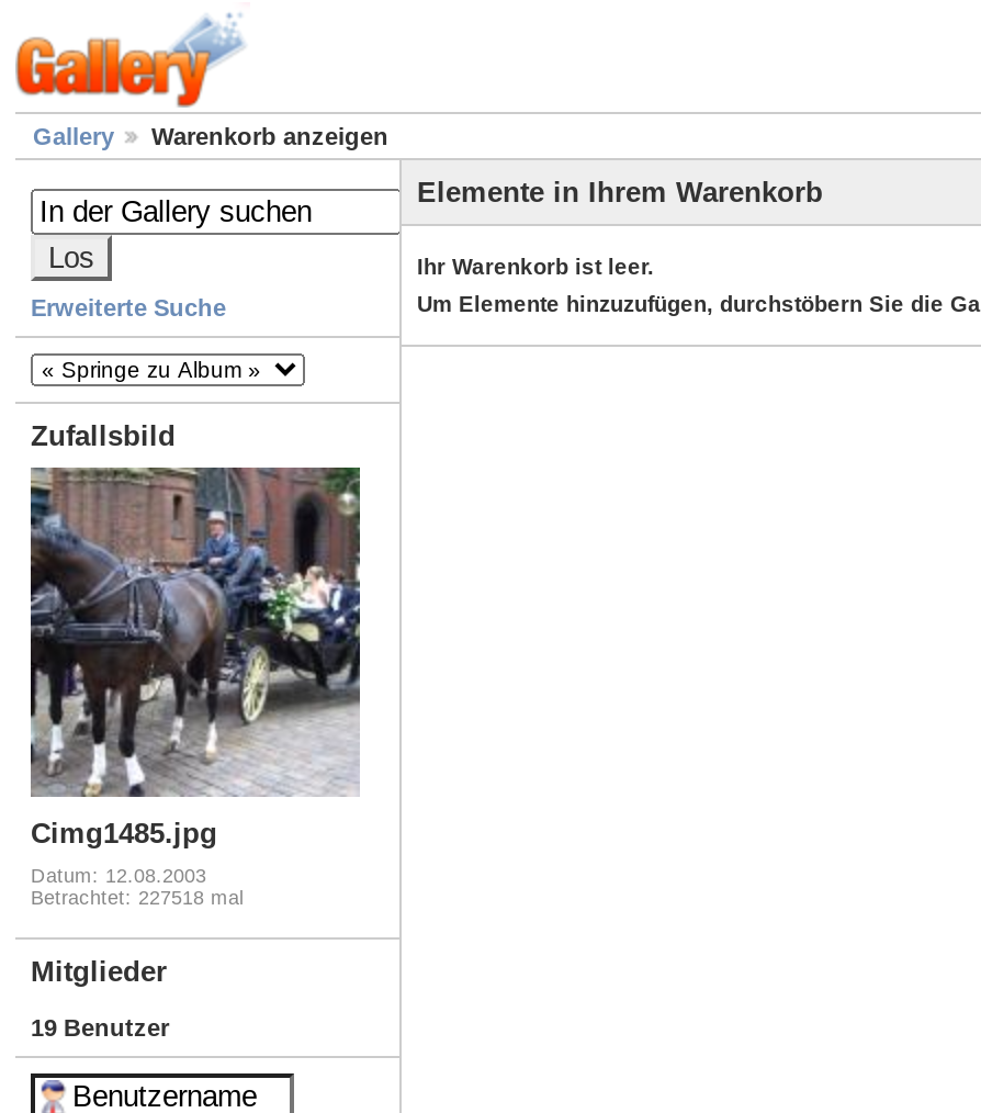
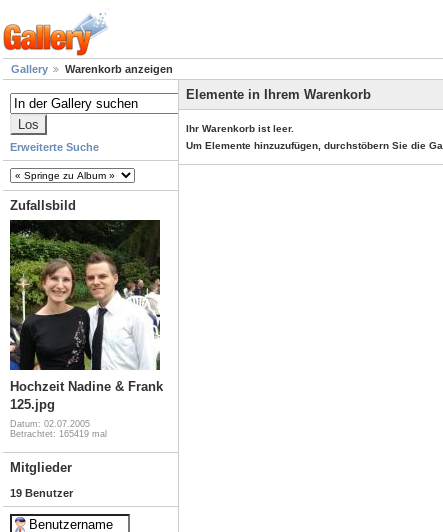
- [image]
- Cimg1485.jpg
+ [image]
+ Hochzeit Nadine & Frank
+ 125.jpg

- Datum: 12.08.2003
- Betrachtet: 227518 mal
+ Datum: 02.07.2005
+ Betrachtet: 165419 mal
